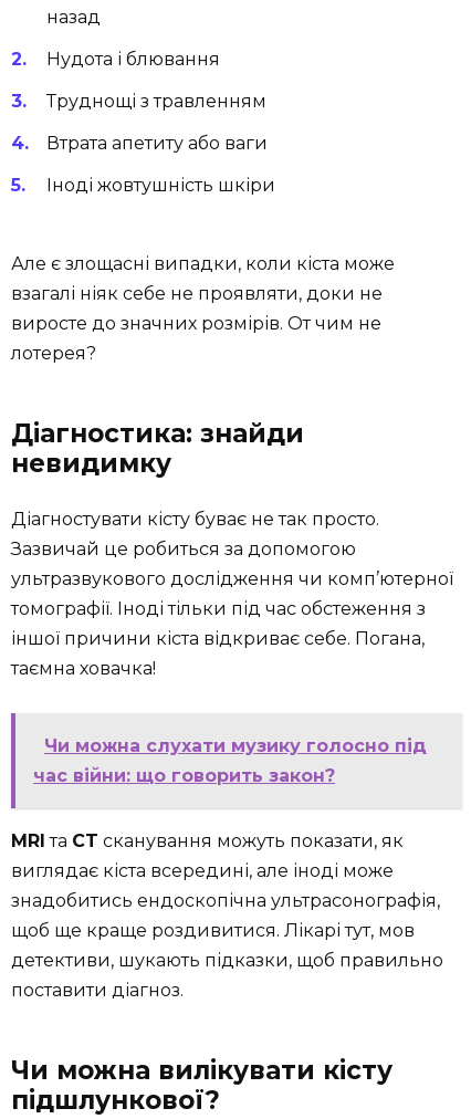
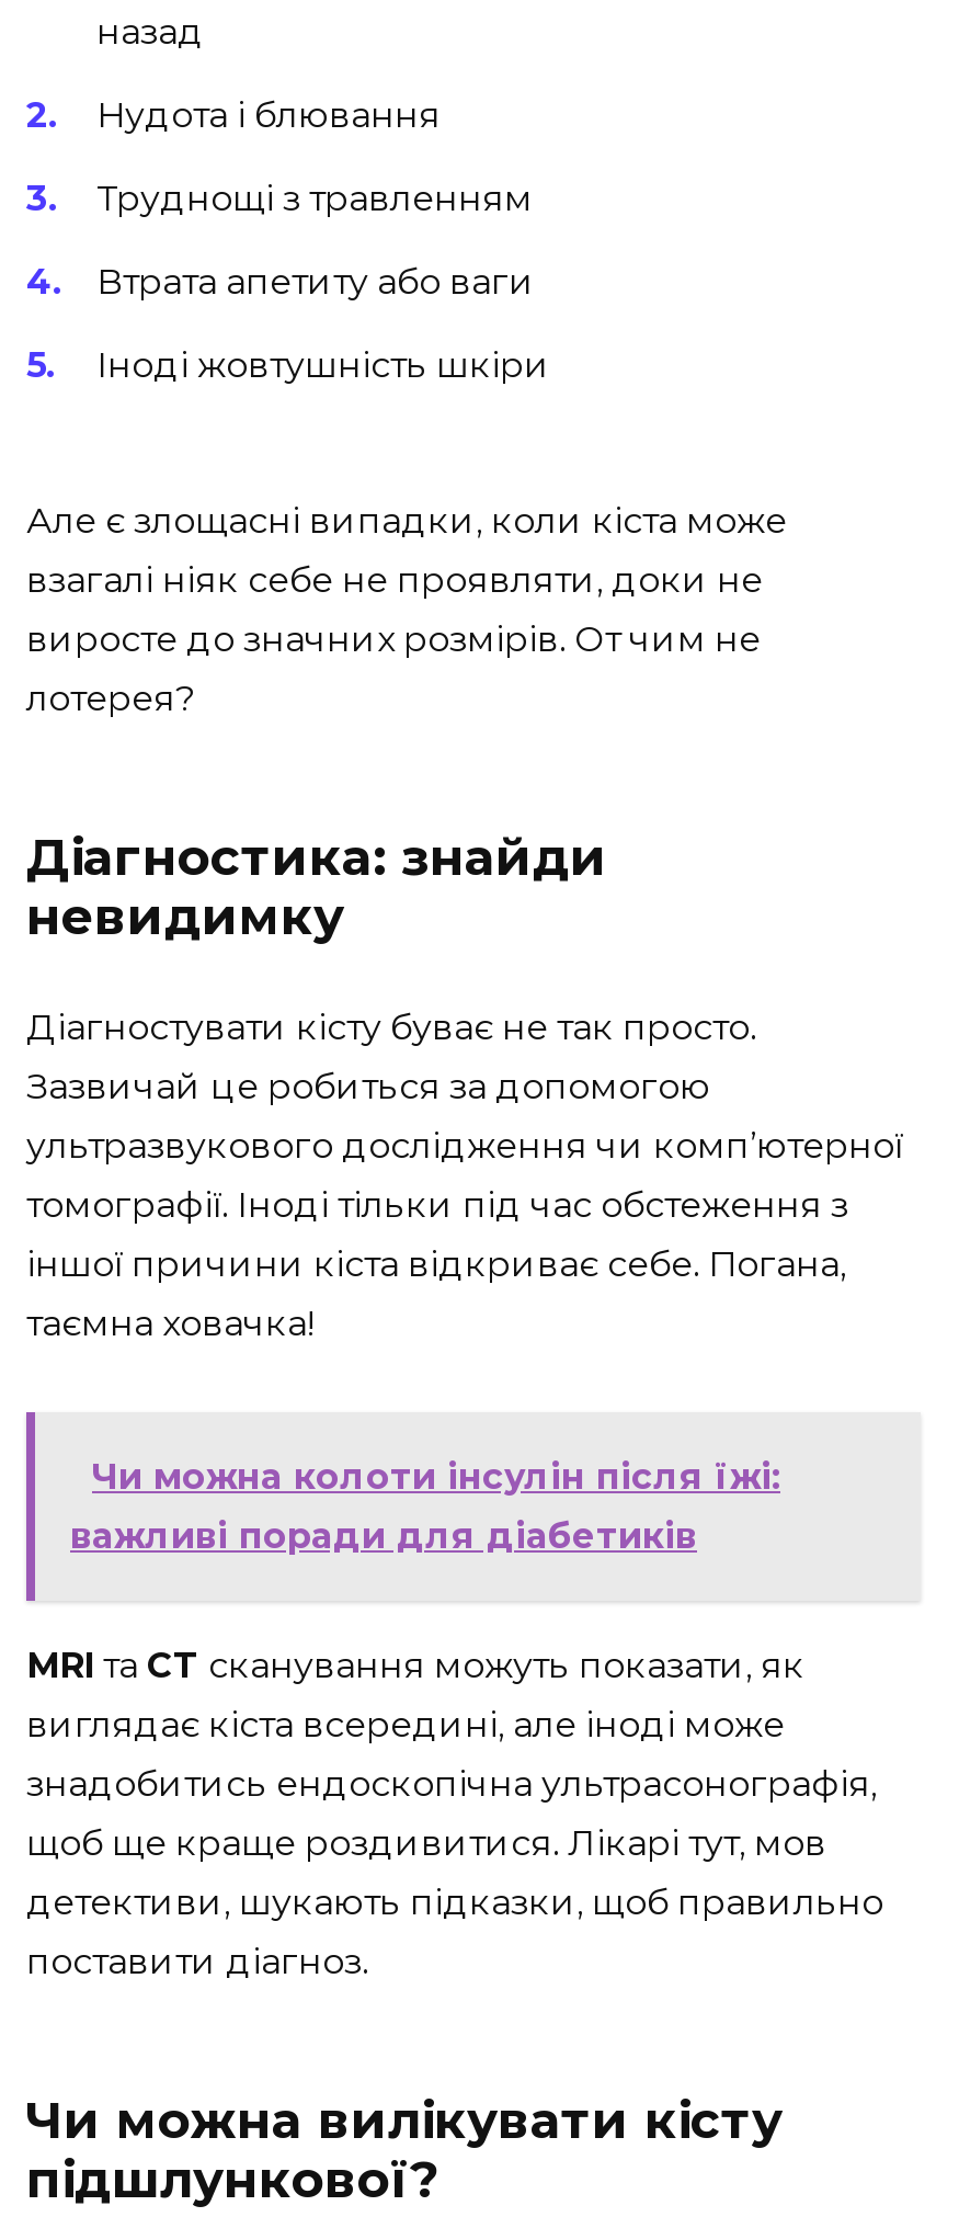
- Чи можна слухати музику голосно під
- час війни: що говорить закон?
+ Чи можна колоти інсулін після їжі:
+ важливі поради для діабетиків
